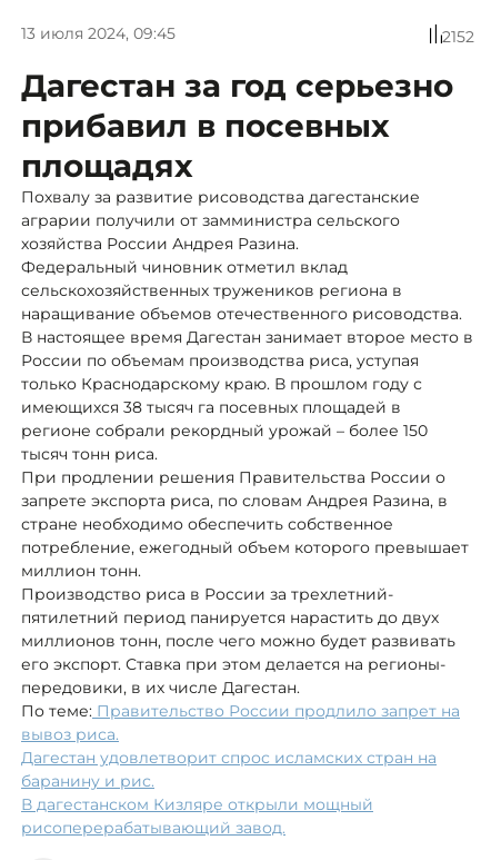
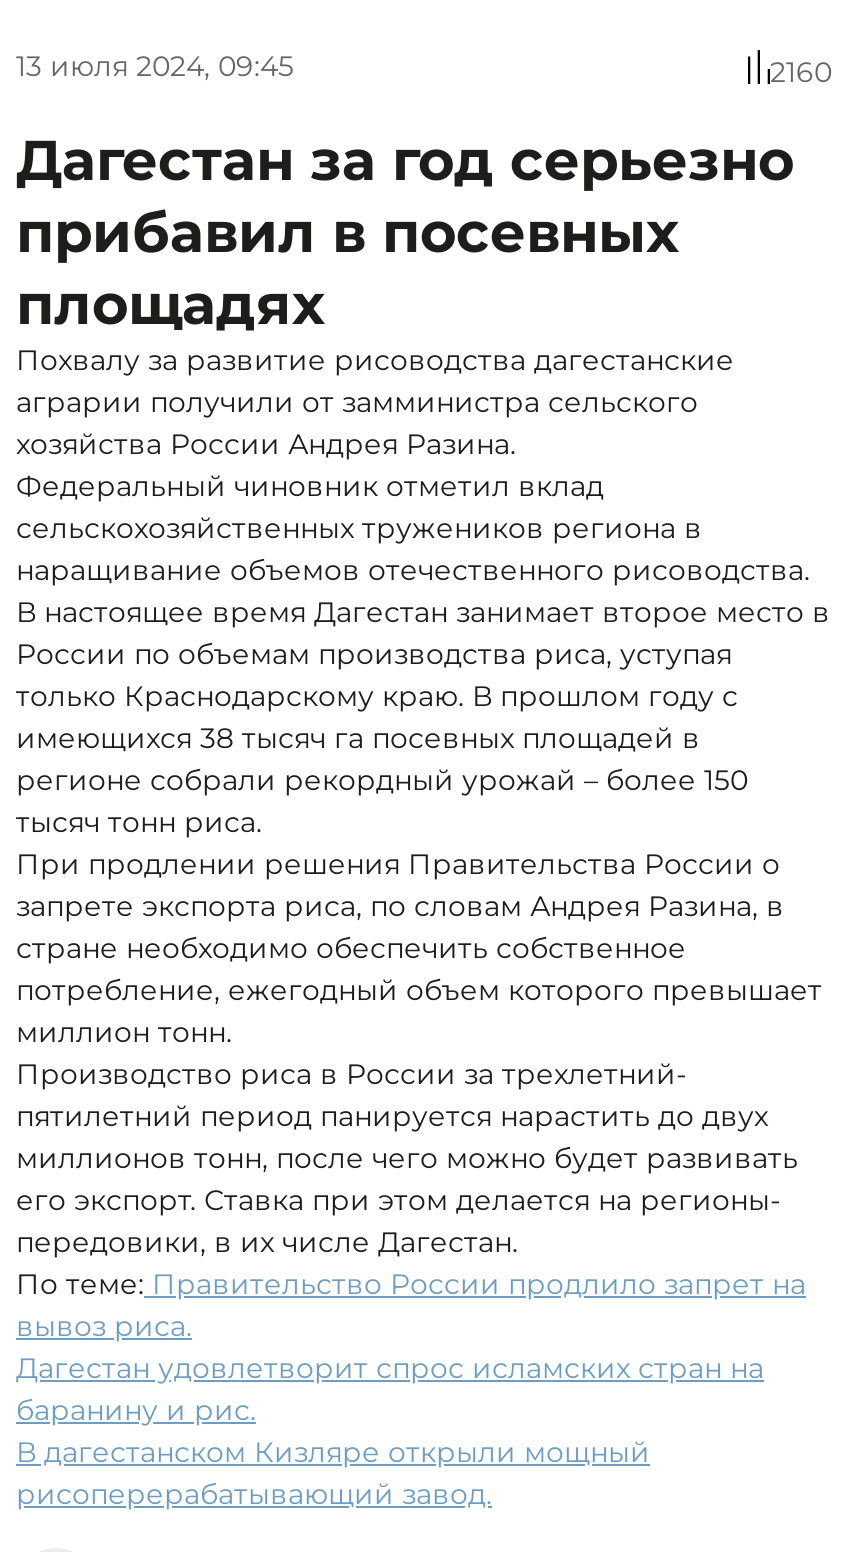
- 2152
+ 2160
